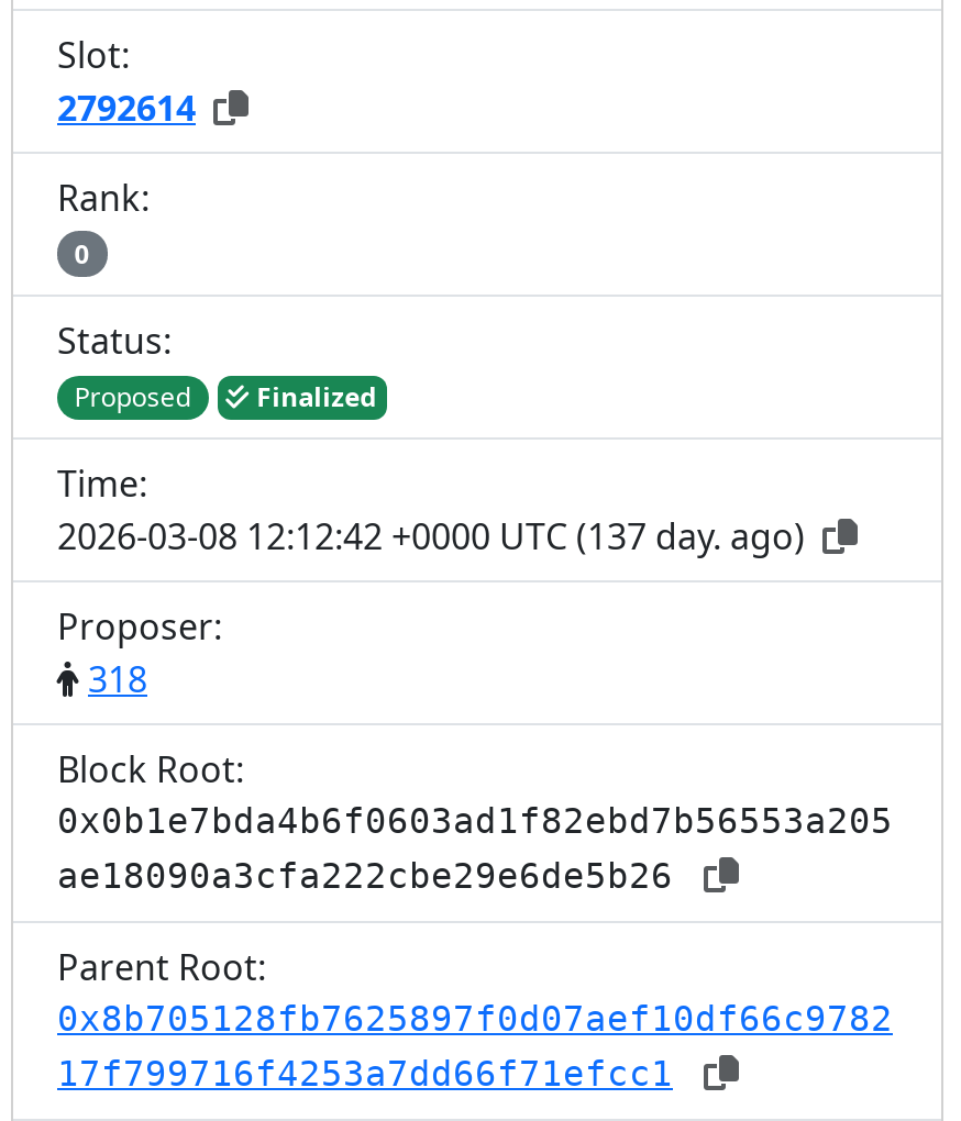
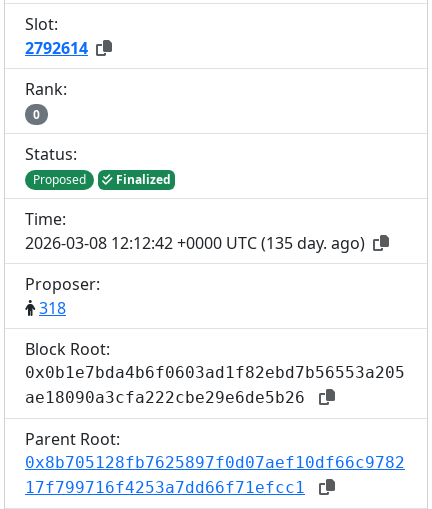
- 2026-03-08 12:12:42 +0000 UTC (137 day. ago)
+ 2026-03-08 12:12:42 +0000 UTC (135 day. ago)
